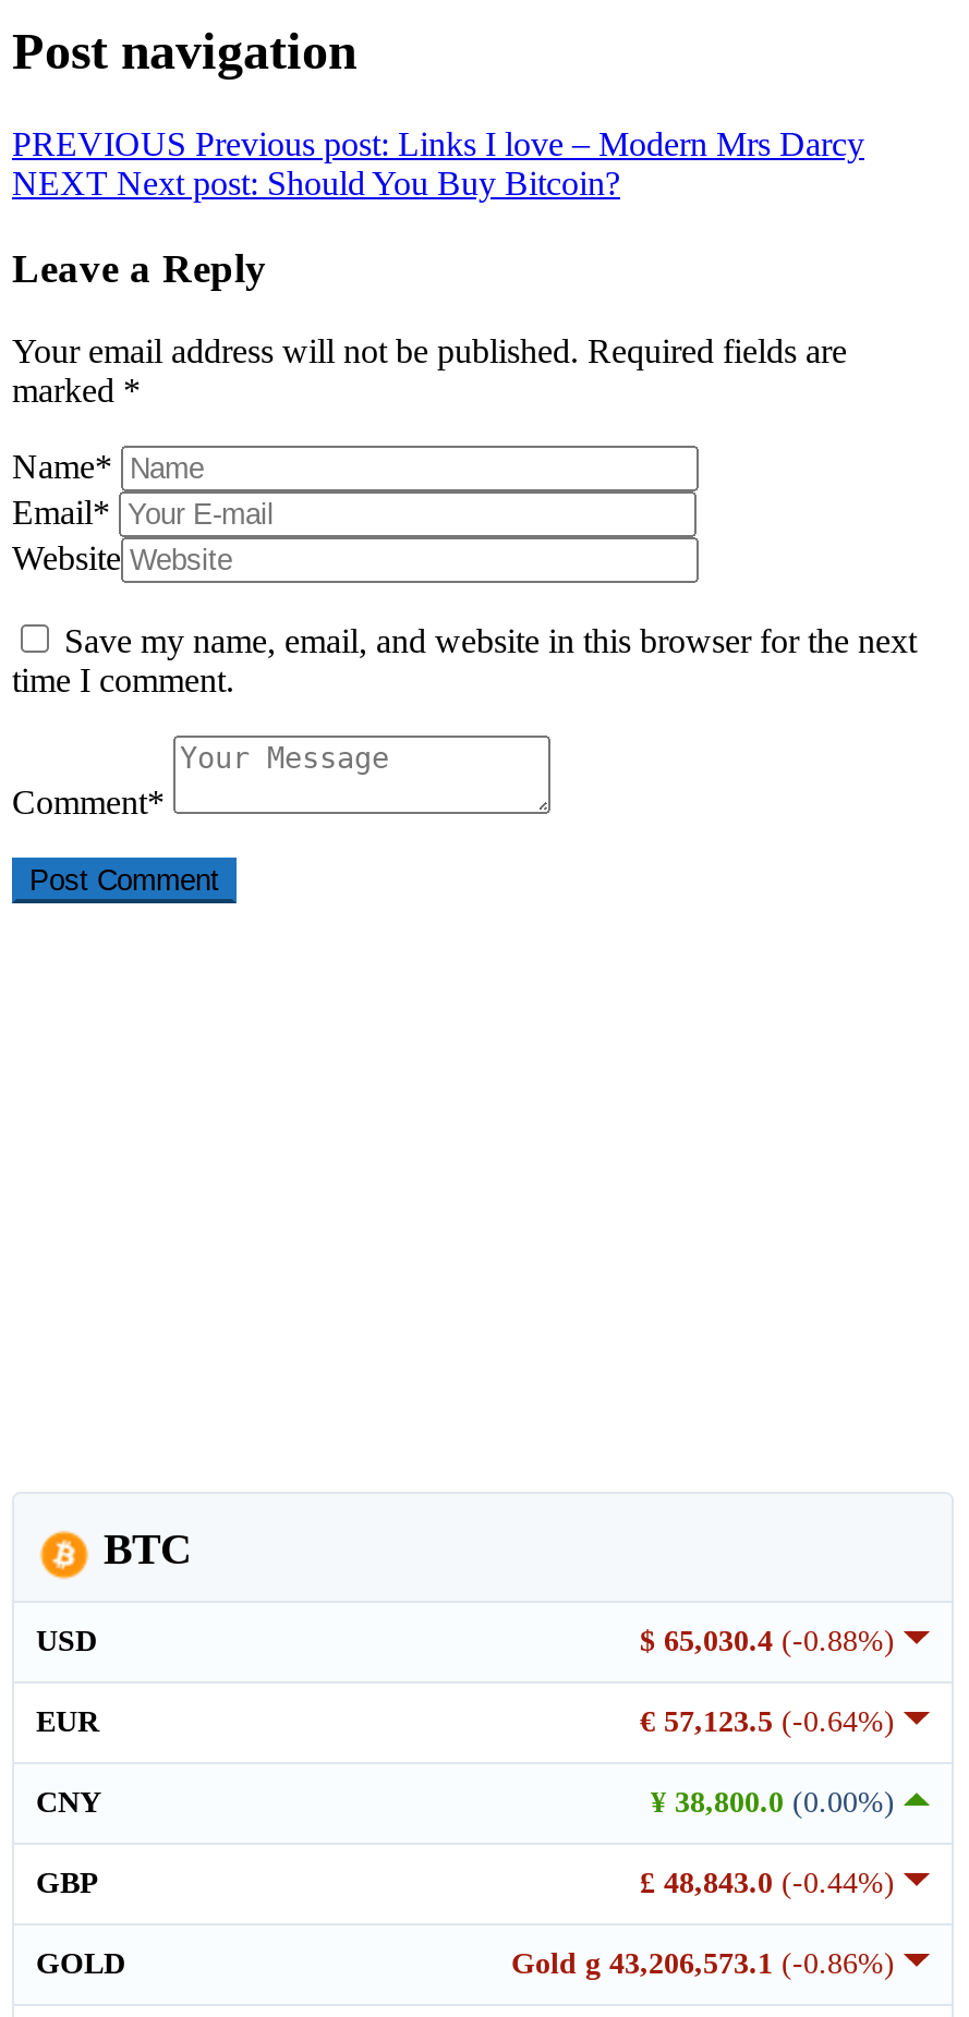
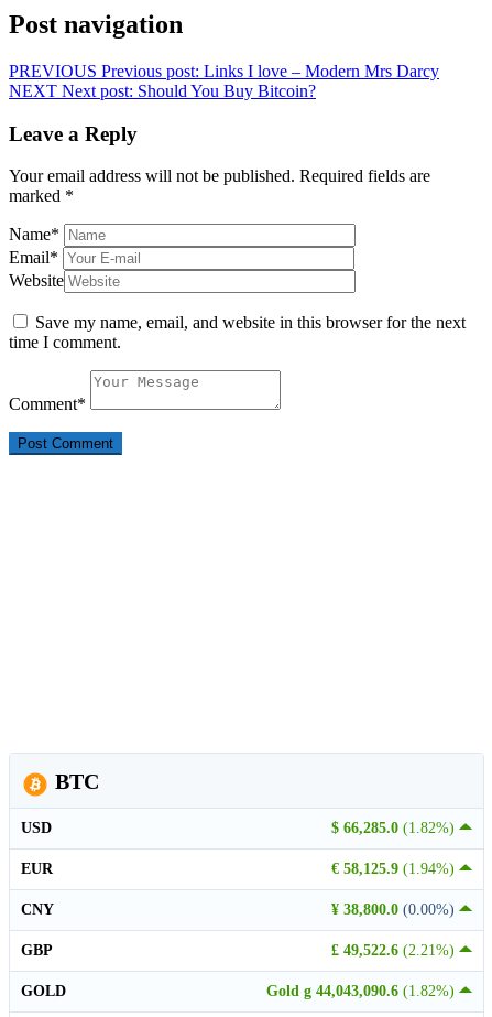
- $ 65,030.4 (-0.88%)
+ $ 66,285.0 (1.82%)

- € 57,123.5 (-0.64%)
+ € 58,125.9 (1.94%)

- £ 48,843.0 (-0.44%)
+ £ 49,522.6 (2.21%)

- Gold g 43,206,573.1 (-0.86%)
+ Gold g 44,043,090.6 (1.82%)
